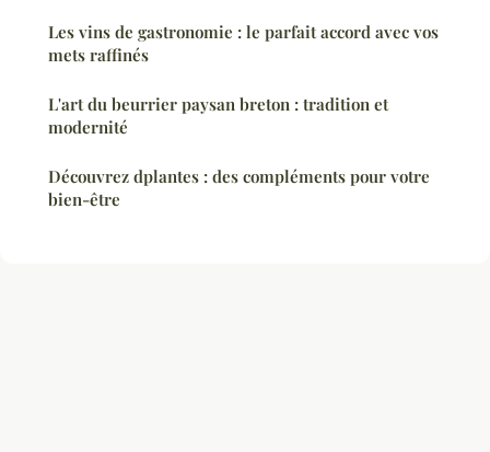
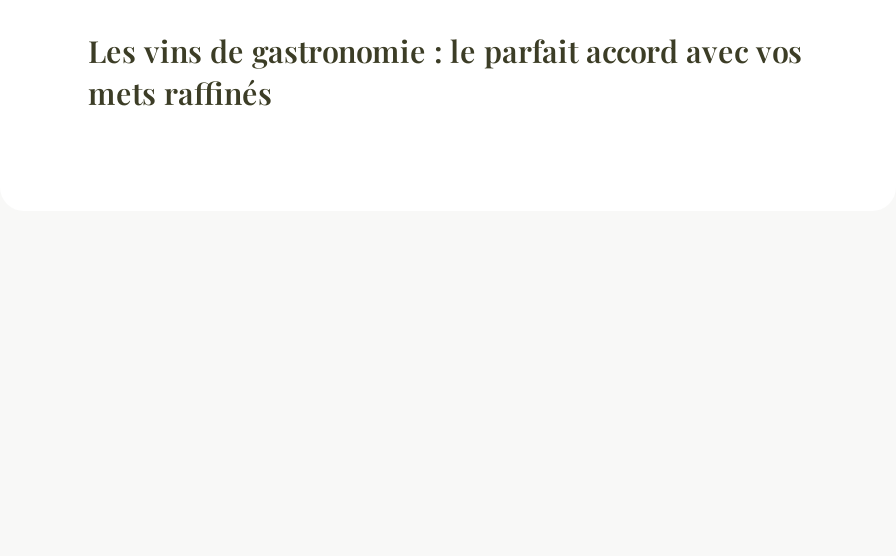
- L'art du beurrier paysan breton : tradition et
- modernité
- Découvrez dplantes : des compléments pour votre
- bien-être
